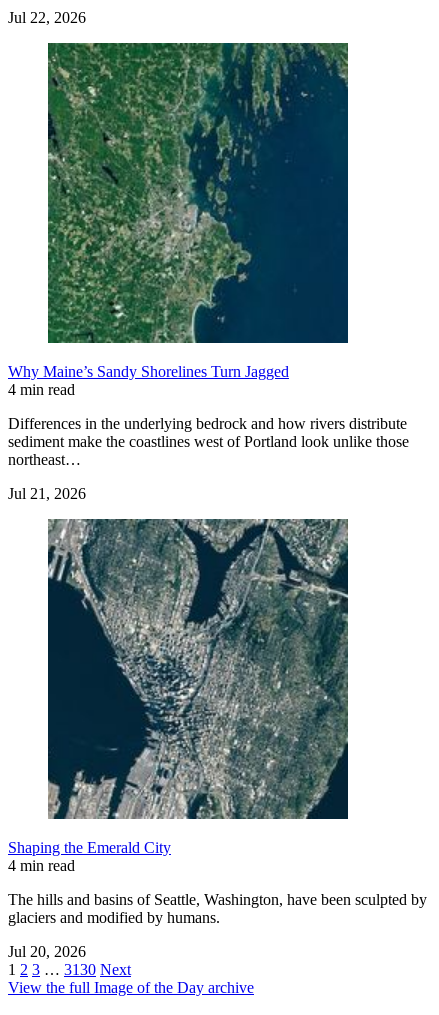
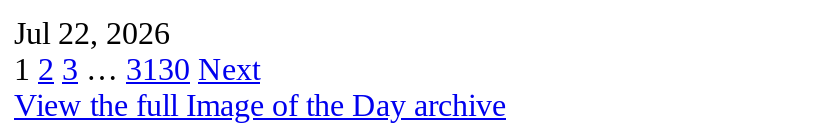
- [image]
- Why Maine’s Sandy Shorelines Turn Jagged
- 4 min read
- Differences in the underlying bedrock and how rivers distribute
- sediment make the coastlines west of Portland look unlike those
- northeast…
- Jul 21, 2026

- [image]
- Shaping the Emerald City
- 4 min read
- The hills and basins of Seattle, Washington, have been sculpted by
- glaciers and modified by humans.
- Jul 20, 2026
